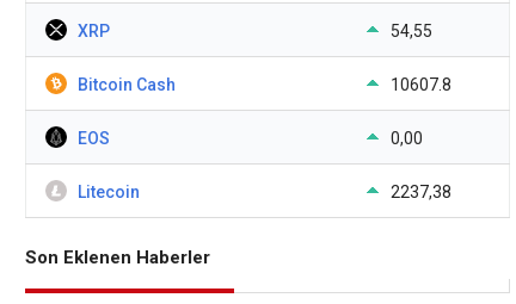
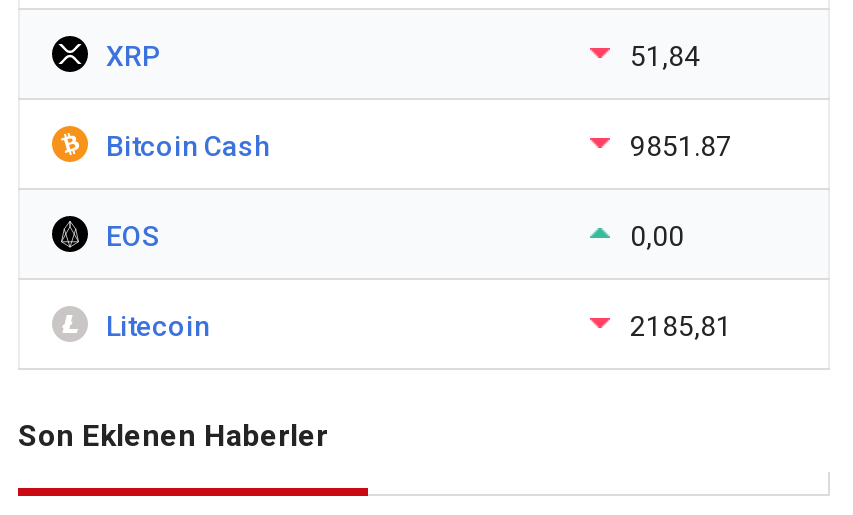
- 54,55
+ 51,84

- 10607.8
+ 9851.87

- 2237,38
+ 2185,81
